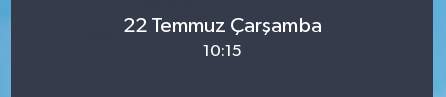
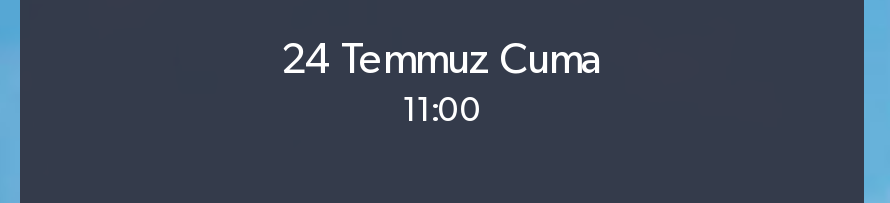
- 22 Temmuz Çarşamba
- 10:15
+ 24 Temmuz Cuma
+ 11:00
